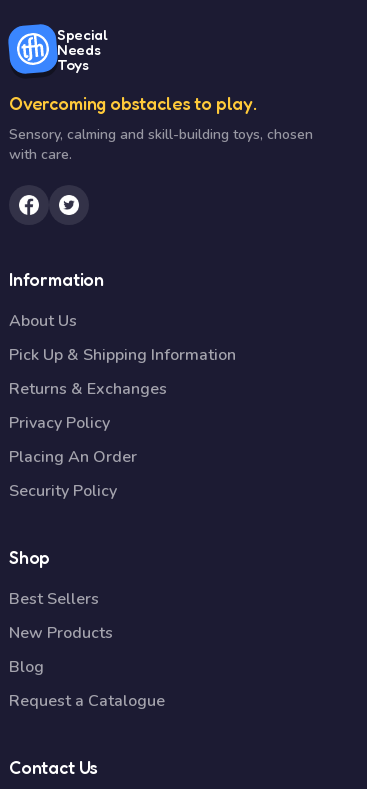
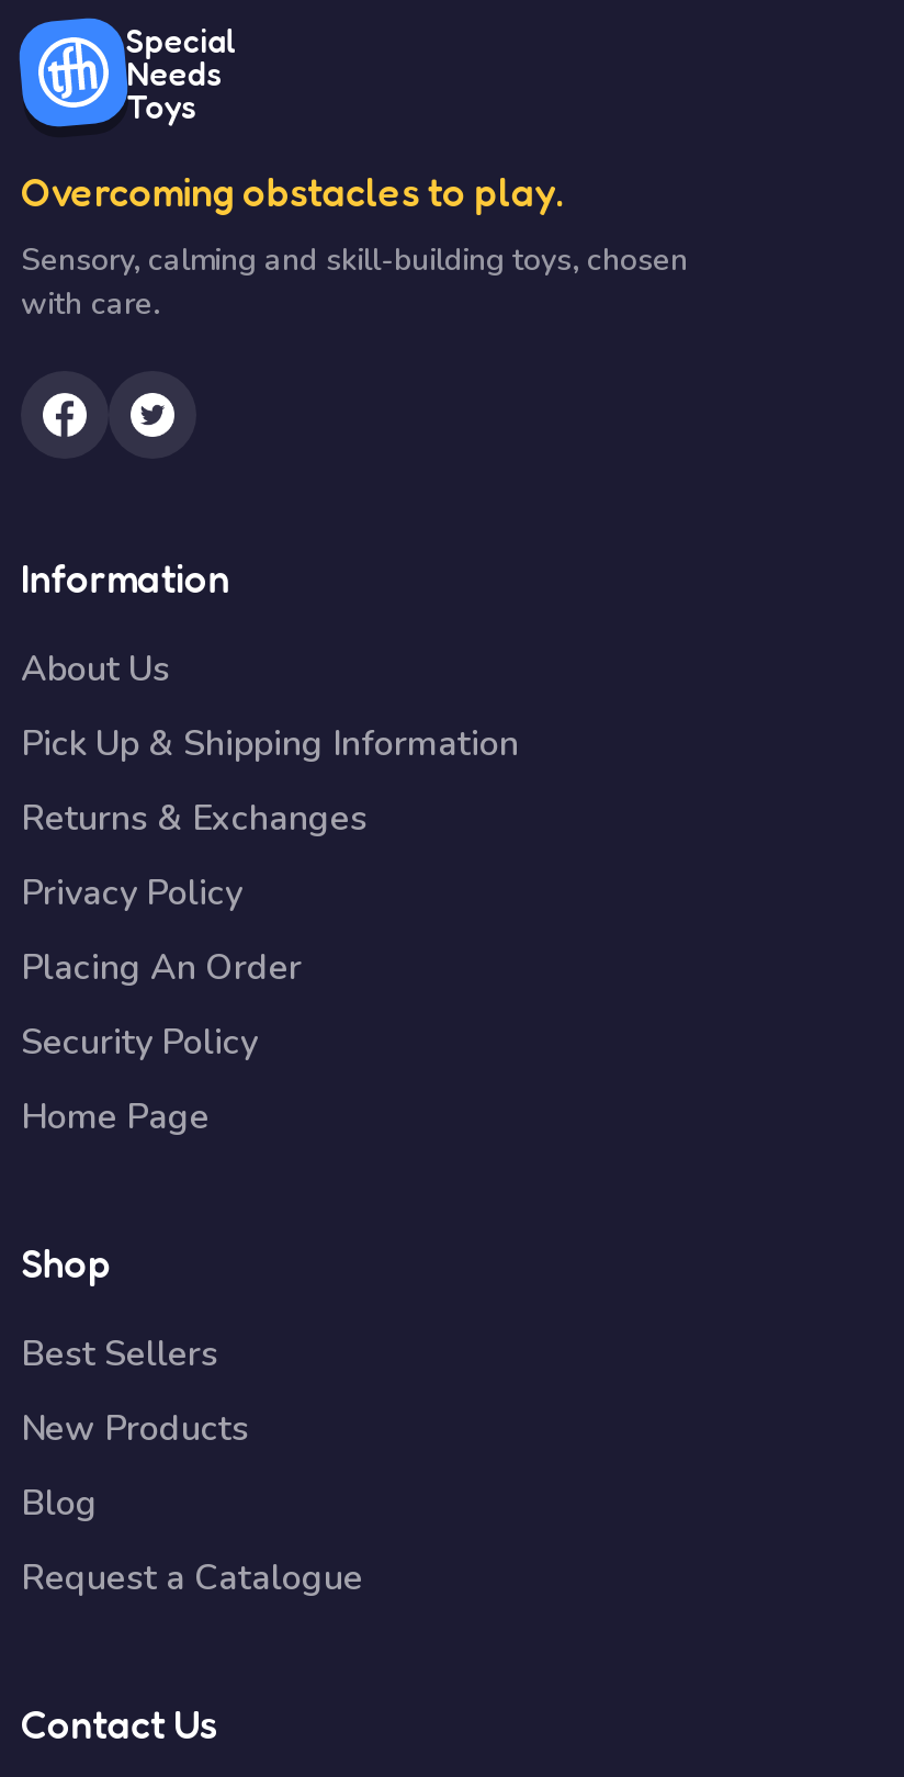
+ Home Page
